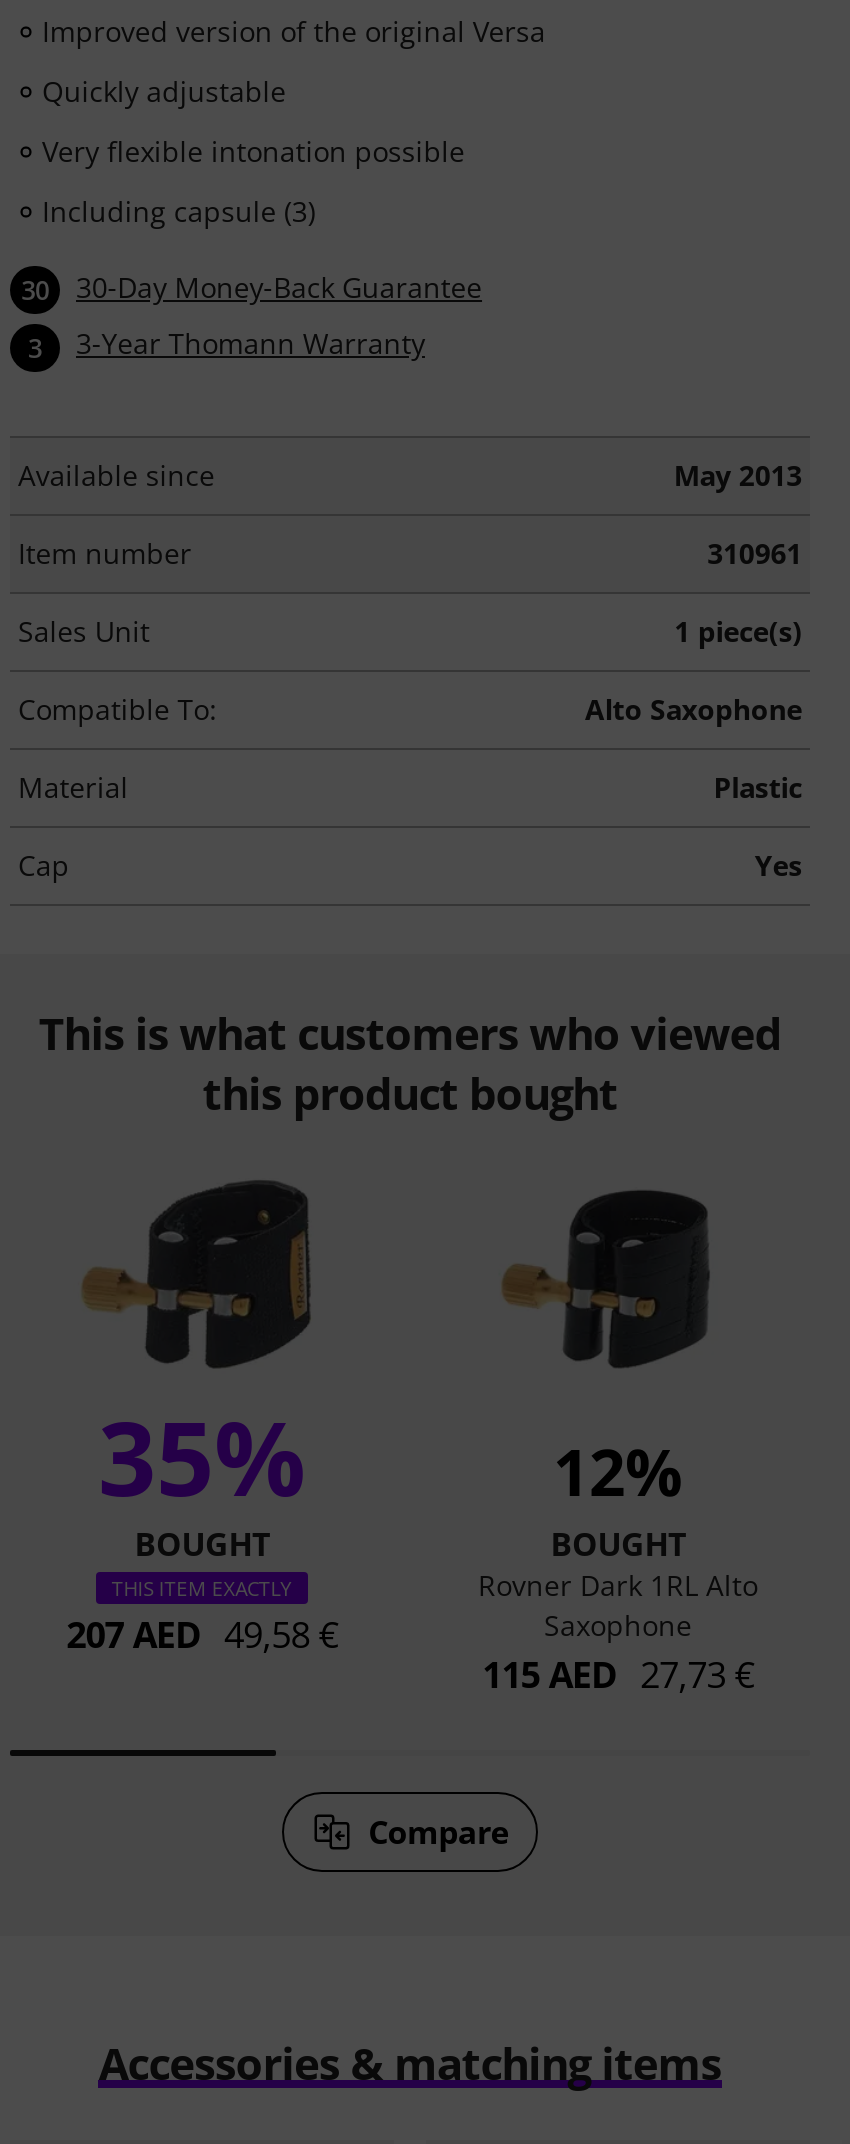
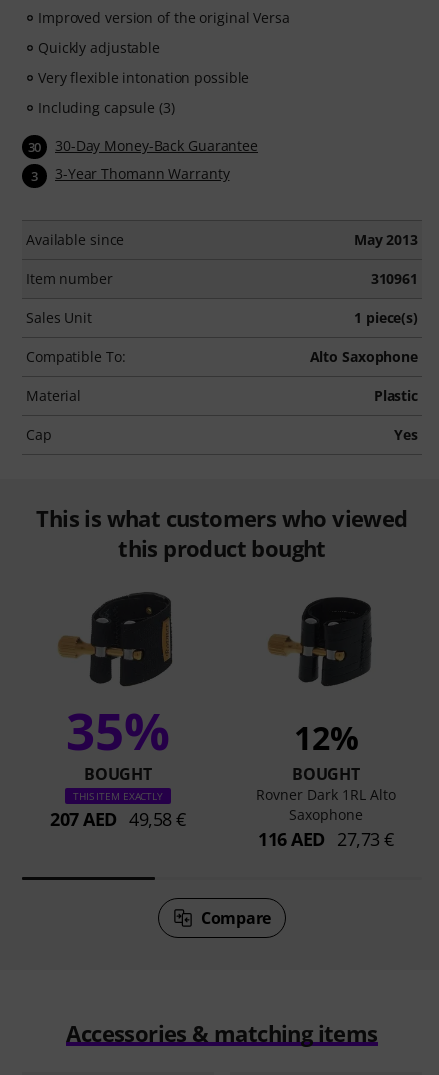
- 115 AED 27,73 €
+ 116 AED 27,73 €
